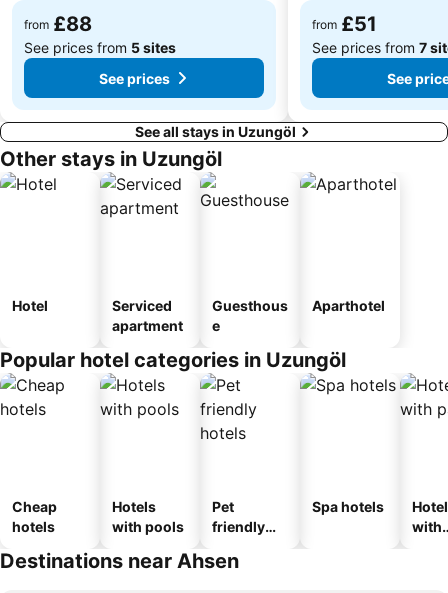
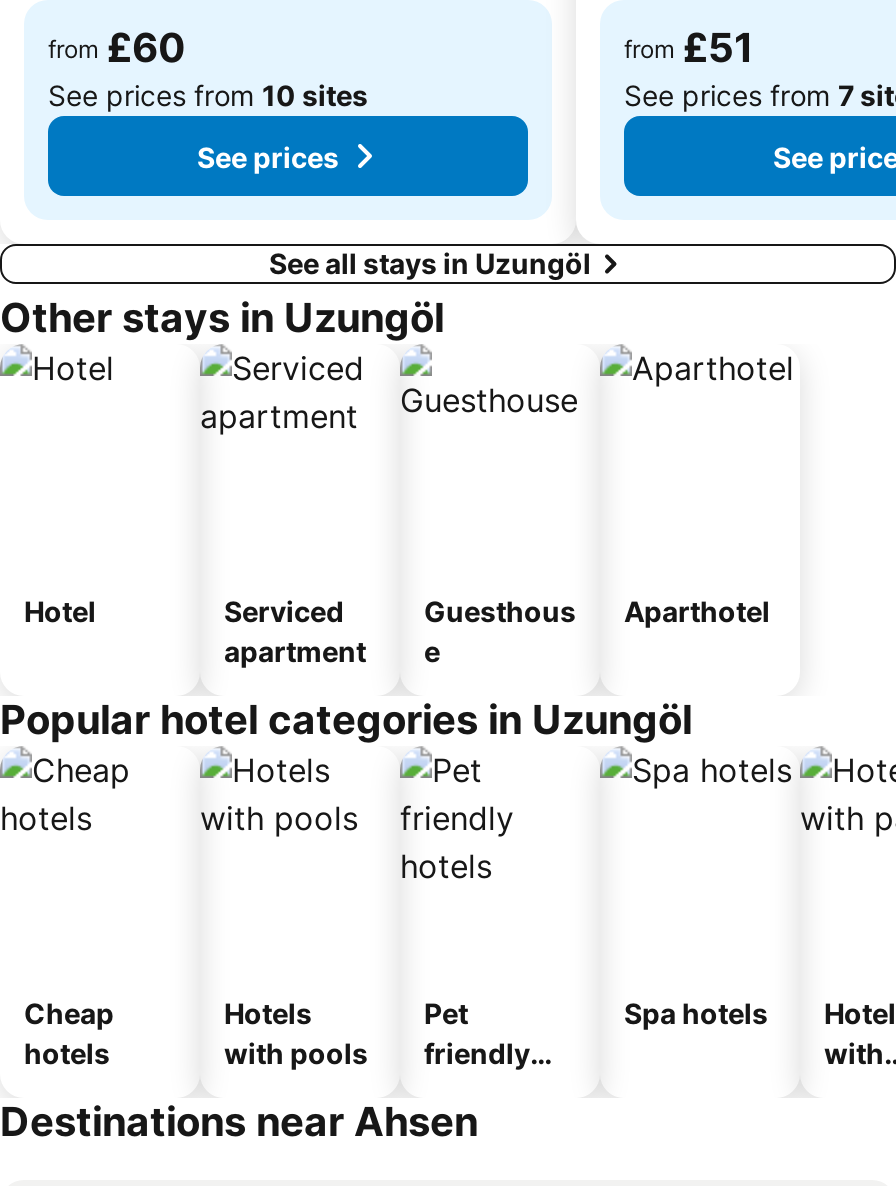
- from £88
- See prices from 5 sites
+ from £60
+ See prices from 10 sites
